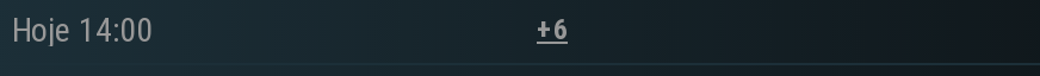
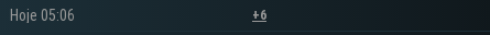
- Hoje 14:00
+ Hoje 05:06
